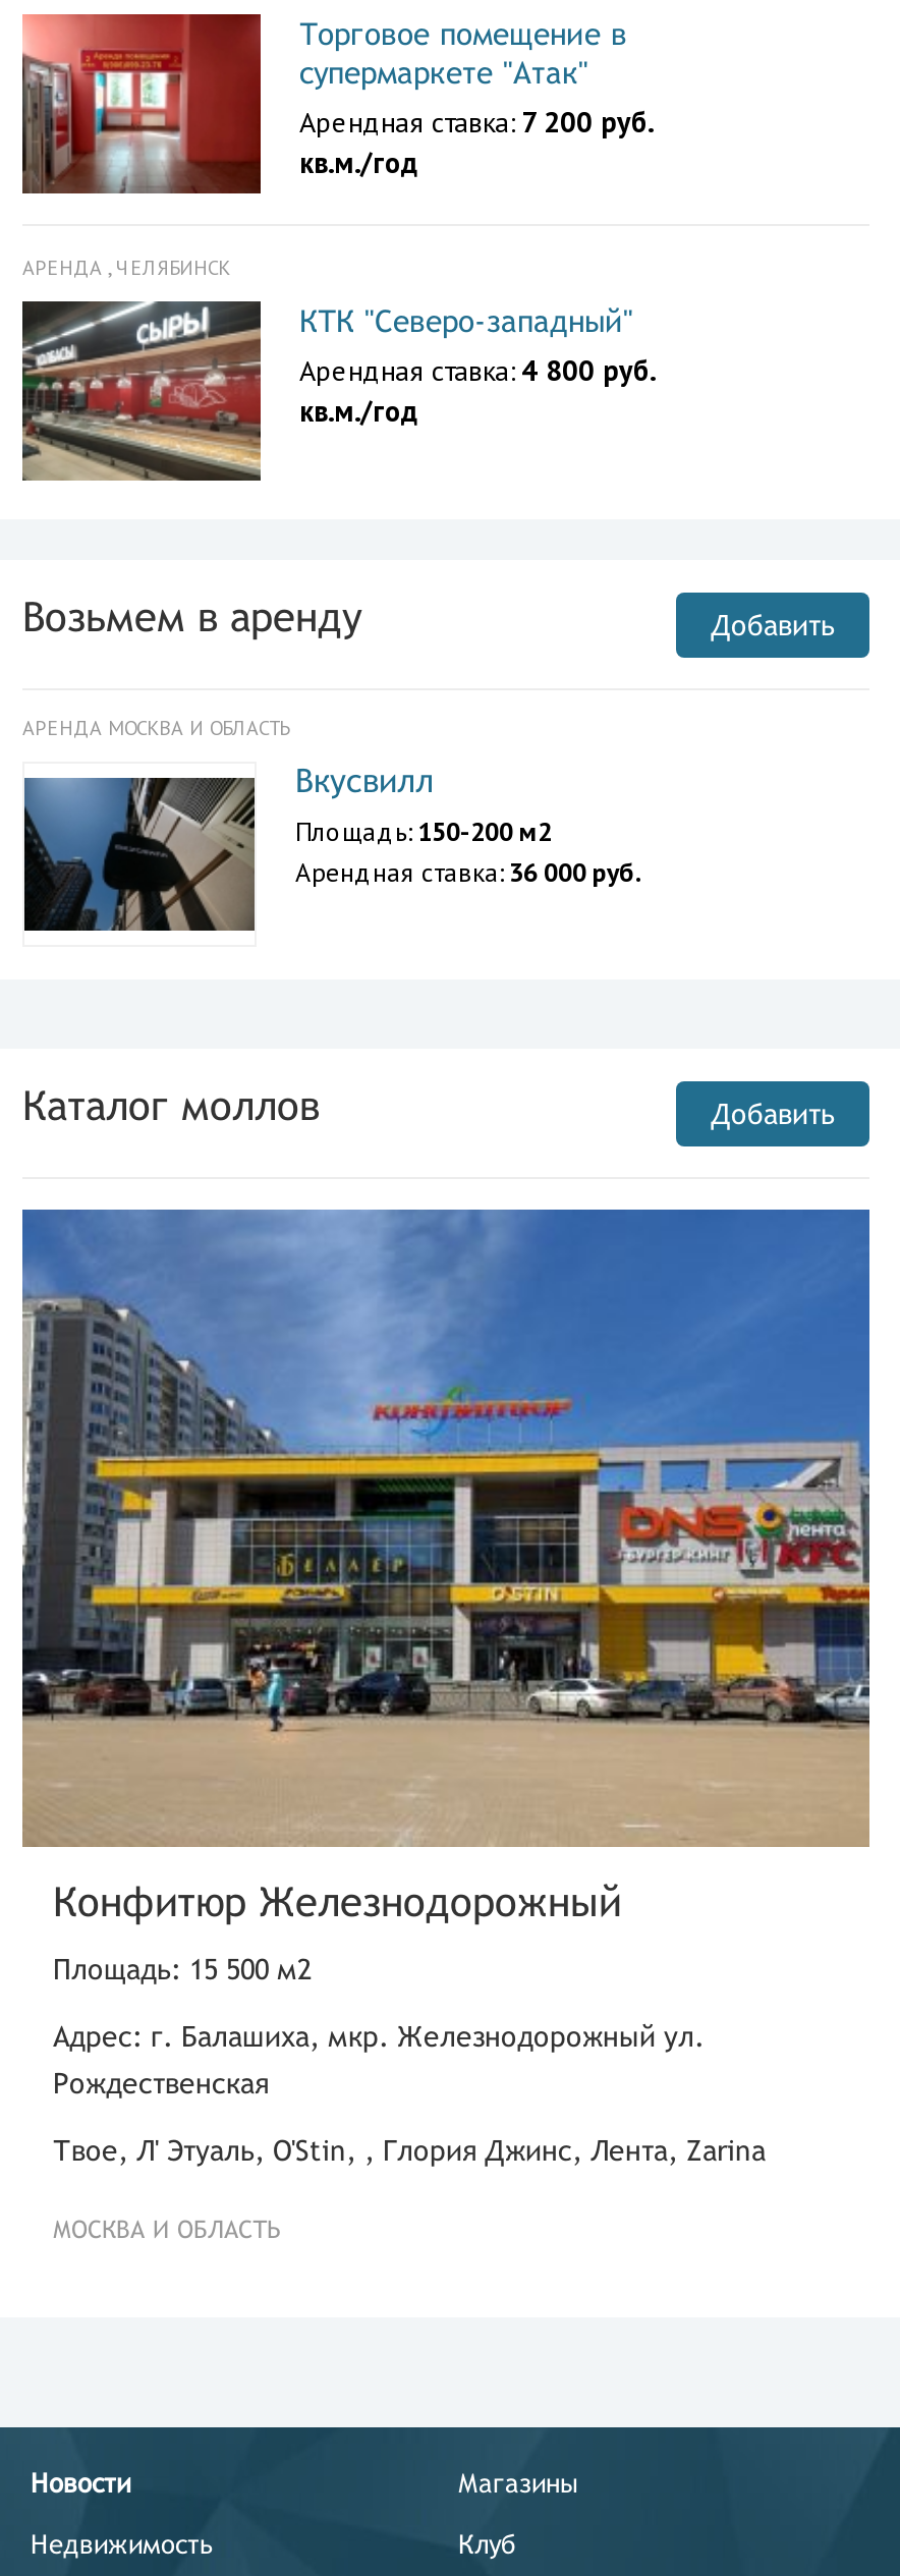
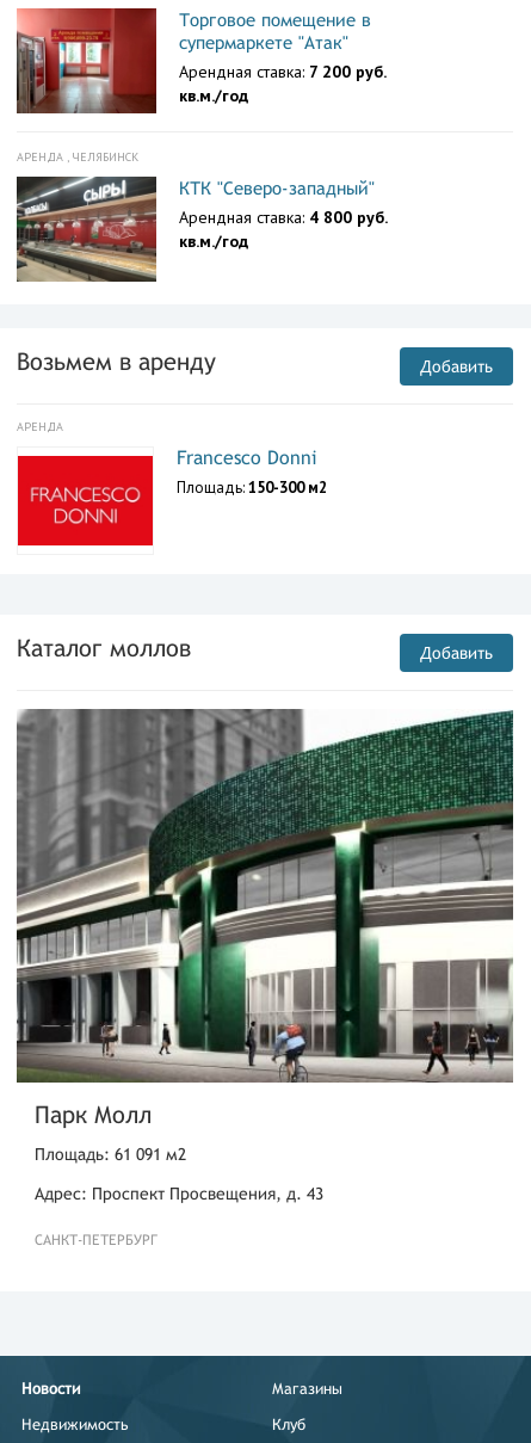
- АРЕНДА МОСКВА И ОБЛАСТЬ
+ АРЕНДА

- [image]
- Вкусвилл
- Площадь: 150-200 м2
- Арендная ставка: 36 000 руб.
+ [image]
+ Francesco Donni
+ Площадь: 150-300 м2

- [image]
- Конфитюр Железнодорожный
- Площадь: 15 500 м2
- Адрес: г. Балашиха, мкр. Железнодорожный ул.
- Рождественская
- Твое, Л' Этуаль, O'Stin, , Глория Джинс, Лента, Zarina
- МОСКВА И ОБЛАСТЬ
+ [image]
+ Парк Молл
+ Площадь: 61 091 м2
+ Адрес: Проспект Просвещения, д. 43
+ САНКТ-ПЕТЕРБУРГ
